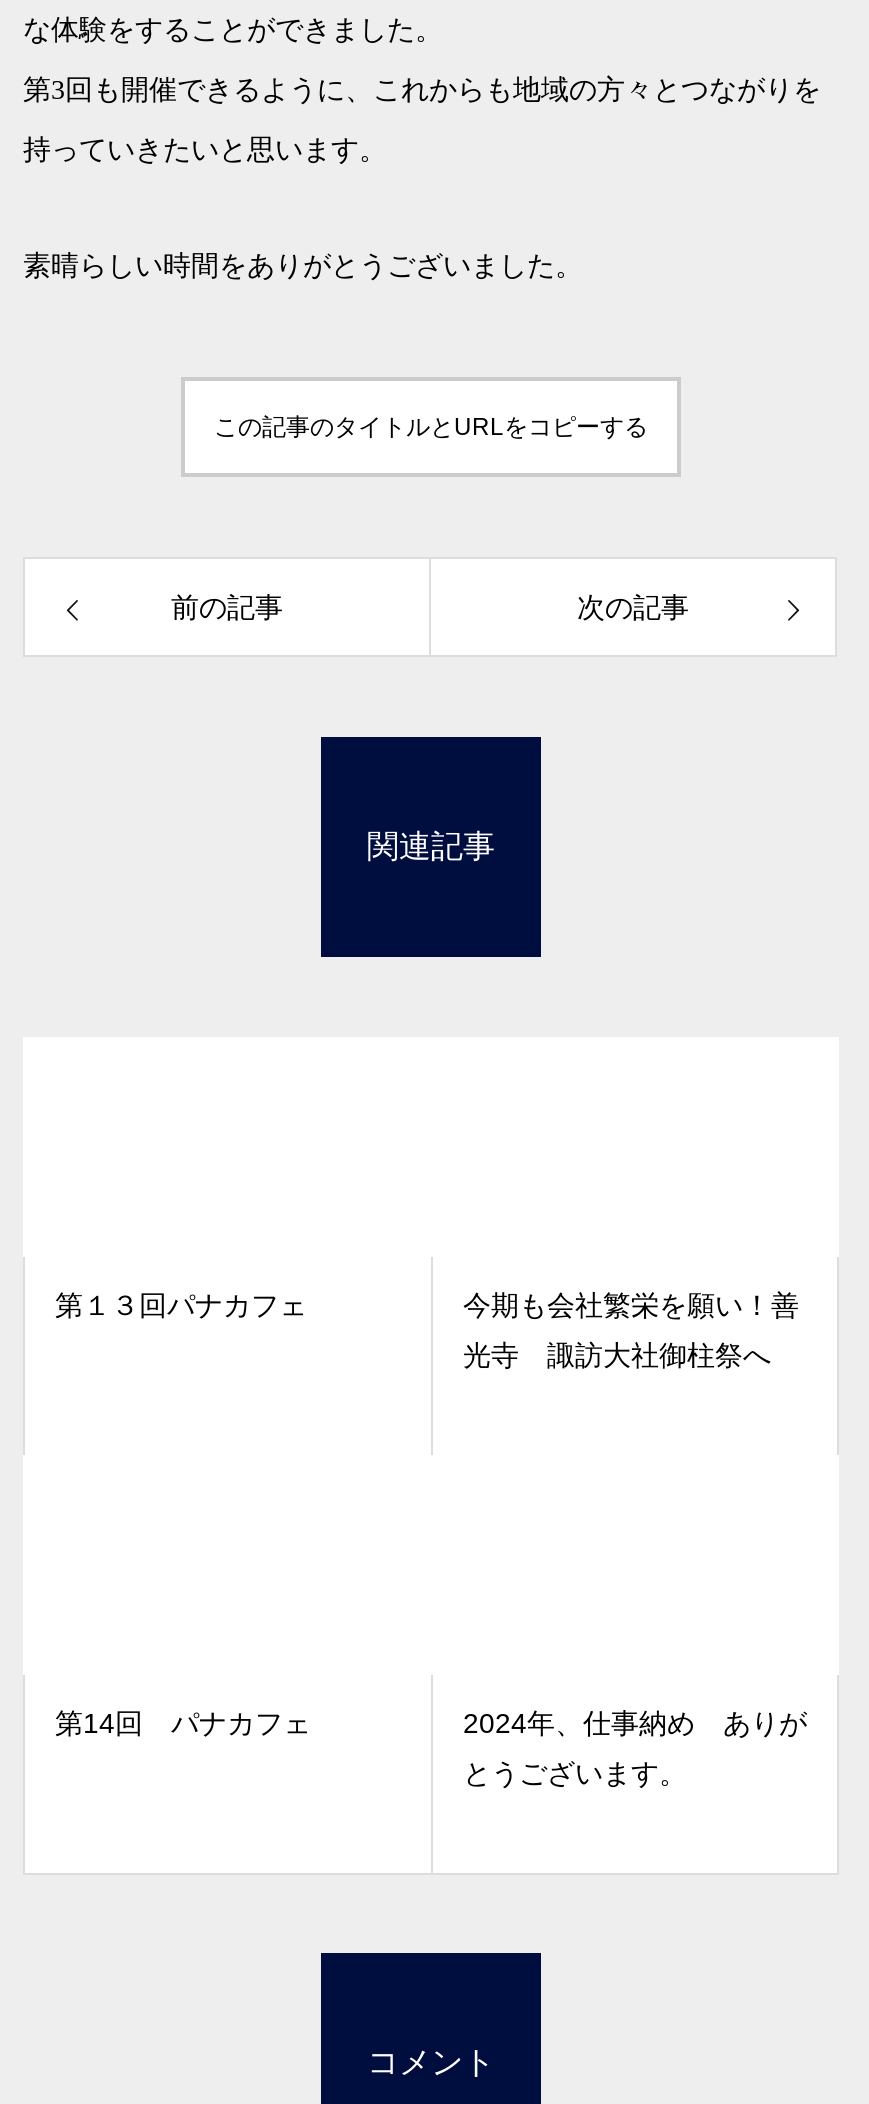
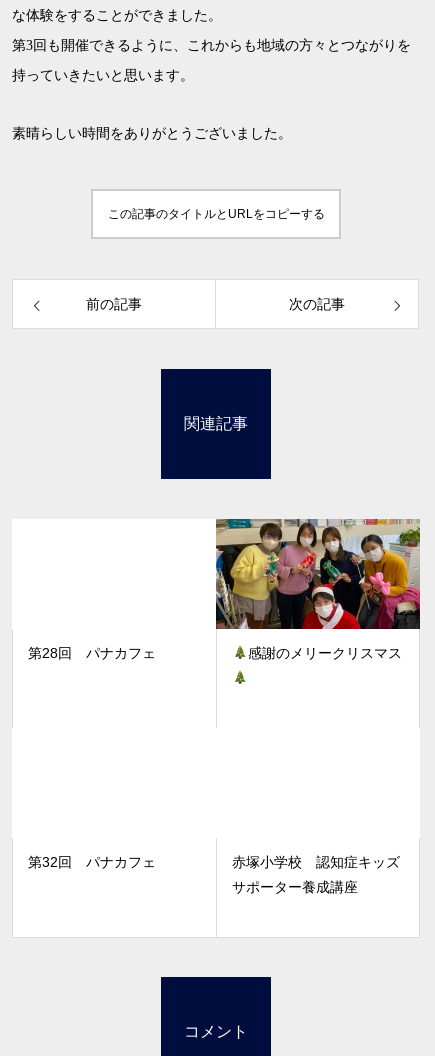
+ [image]

- 第１３回パナカフェ
- 今期も会社繁栄を願い！善
- 光寺 諏訪大社御柱祭へ
+ 第28回 パナカフェ
+ 感謝のメリークリスマス

- 第14回 パナカフェ
- 2024年、仕事納め ありが
- とうございます。
+ 第32回 パナカフェ
+ 赤塚小学校 認知症キッズ
+ サポーター養成講座
